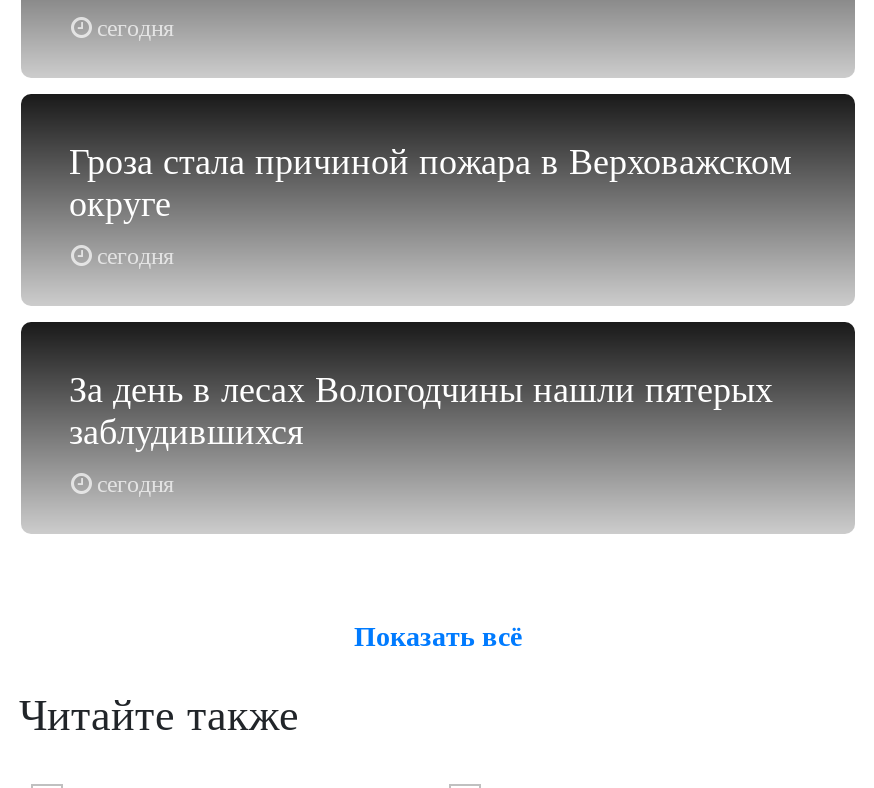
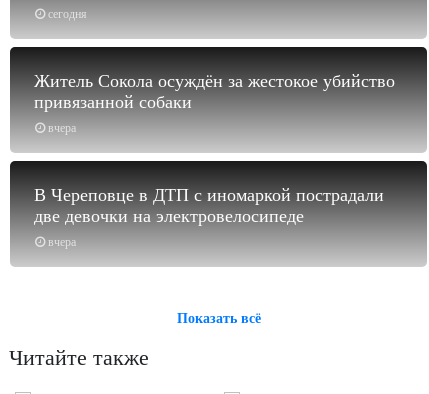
- Гроза стала причиной пожара в Верховажском
- округе
+ Житель Сокола осуждён за жестокое убийство
+ привязанной собаки

- сегодня
+ вчера

- За день в лесах Вологодчины нашли пятерых
- заблудившихся
+ В Череповце в ДТП с иномаркой пострадали
+ две девочки на электровелосипеде

- сегодня
+ вчера
